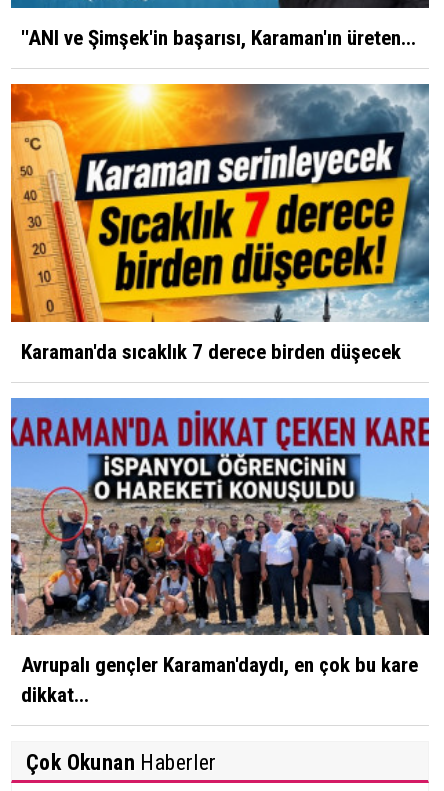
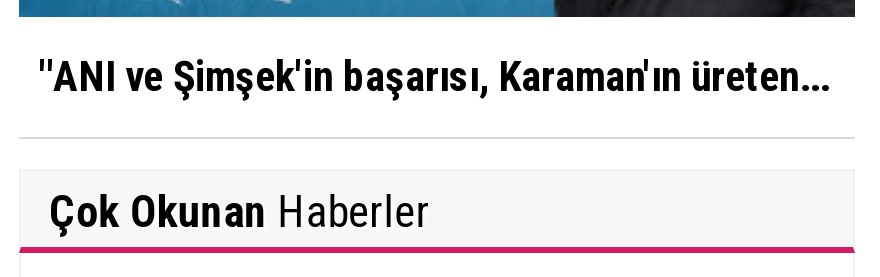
- [image]
- Karaman'da sıcaklık 7 derece birden düşecek

- [image]
- Avrupalı gençler Karaman'daydı, en çok bu kare
- dikkat...
